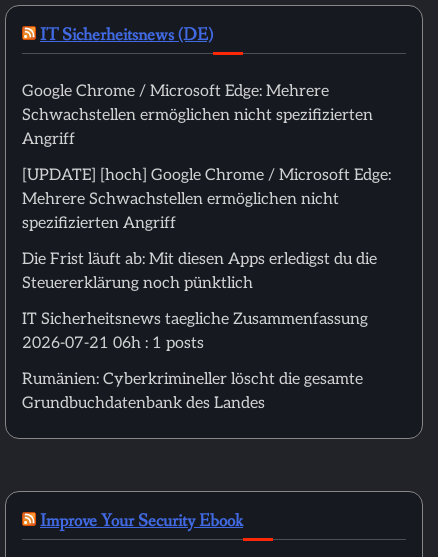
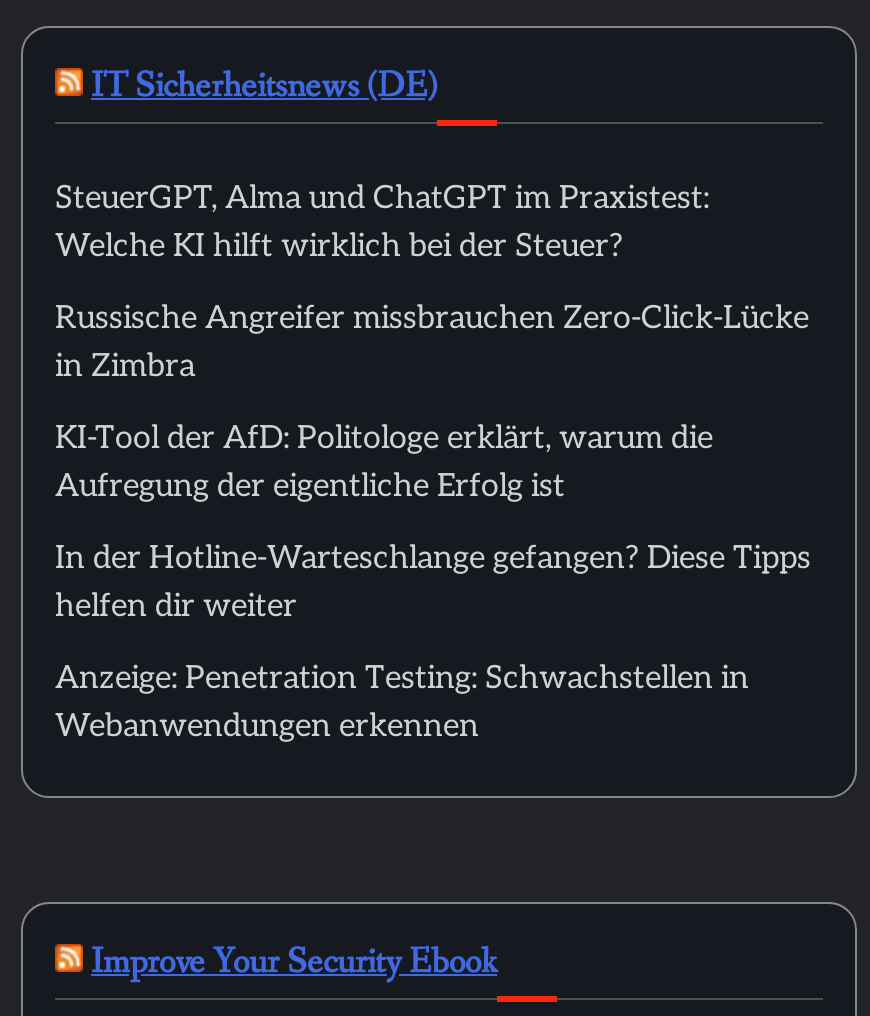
- Google Chrome / Microsoft Edge: Mehrere
- Schwachstellen ermöglichen nicht spezifizierten
- Angriff
+ SteuerGPT, Alma und ChatGPT im Praxistest:
+ Welche KI hilft wirklich bei der Steuer?

- [UPDATE] [hoch] Google Chrome / Microsoft Edge:
- Mehrere Schwachstellen ermöglichen nicht
- spezifizierten Angriff
+ Russische Angreifer missbrauchen Zero-Click-Lücke
+ in Zimbra

- Die Frist läuft ab: Mit diesen Apps erledigst du die
- Steuererklärung noch pünktlich
+ KI-Tool der AfD: Politologe erklärt, warum die
+ Aufregung der eigentliche Erfolg ist

- IT Sicherheitsnews taegliche Zusammenfassung
- 2026-07-21 06h : 1 posts
+ In der Hotline-Warteschlange gefangen? Diese Tipps
+ helfen dir weiter

- Rumänien: Cyberkrimineller löscht die gesamte
- Grundbuchdatenbank des Landes
+ Anzeige: Penetration Testing: Schwachstellen in
+ Webanwendungen erkennen
